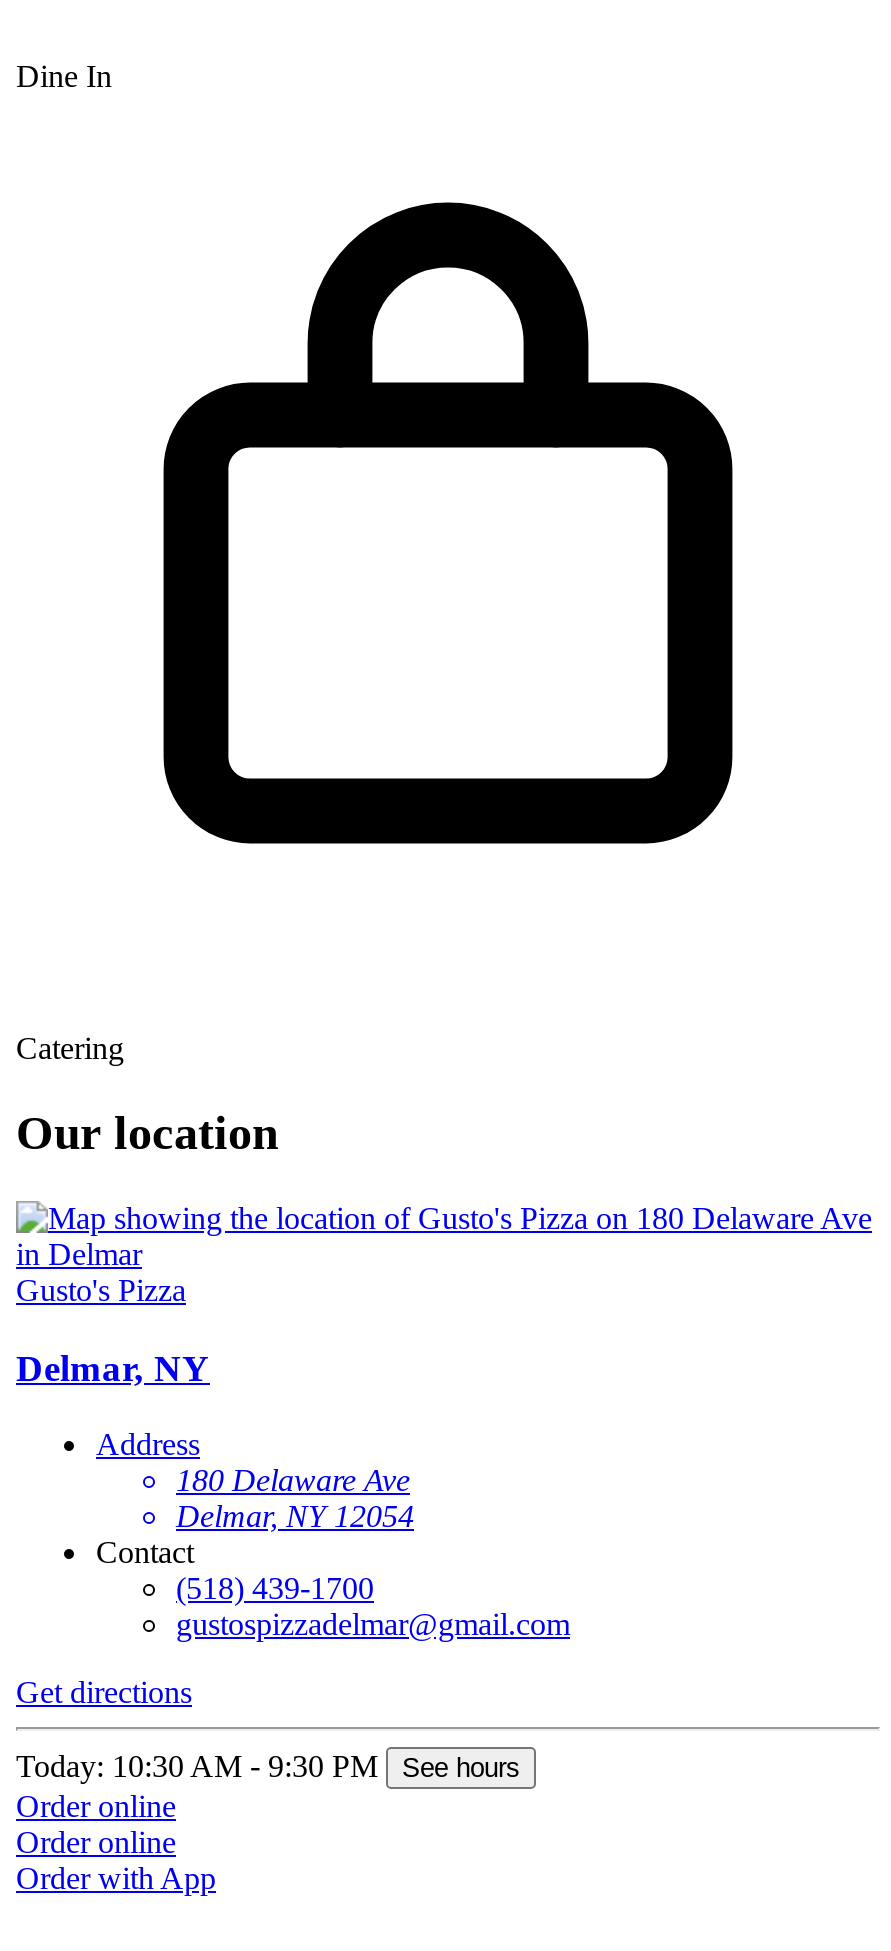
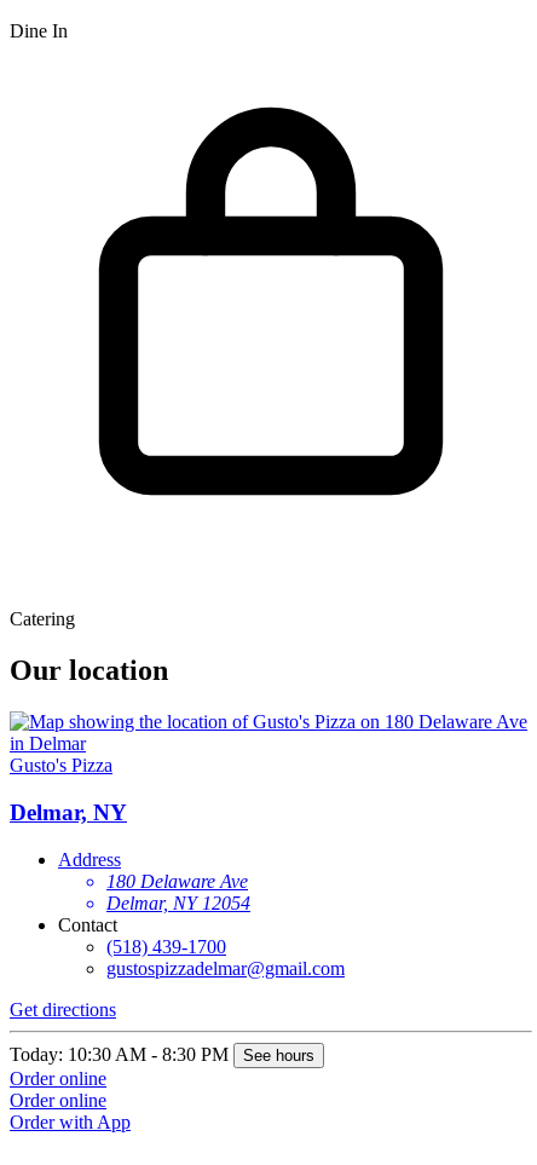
- Today: 10:30 AM - 9:30 PM See hours
+ Today: 10:30 AM - 8:30 PM See hours
